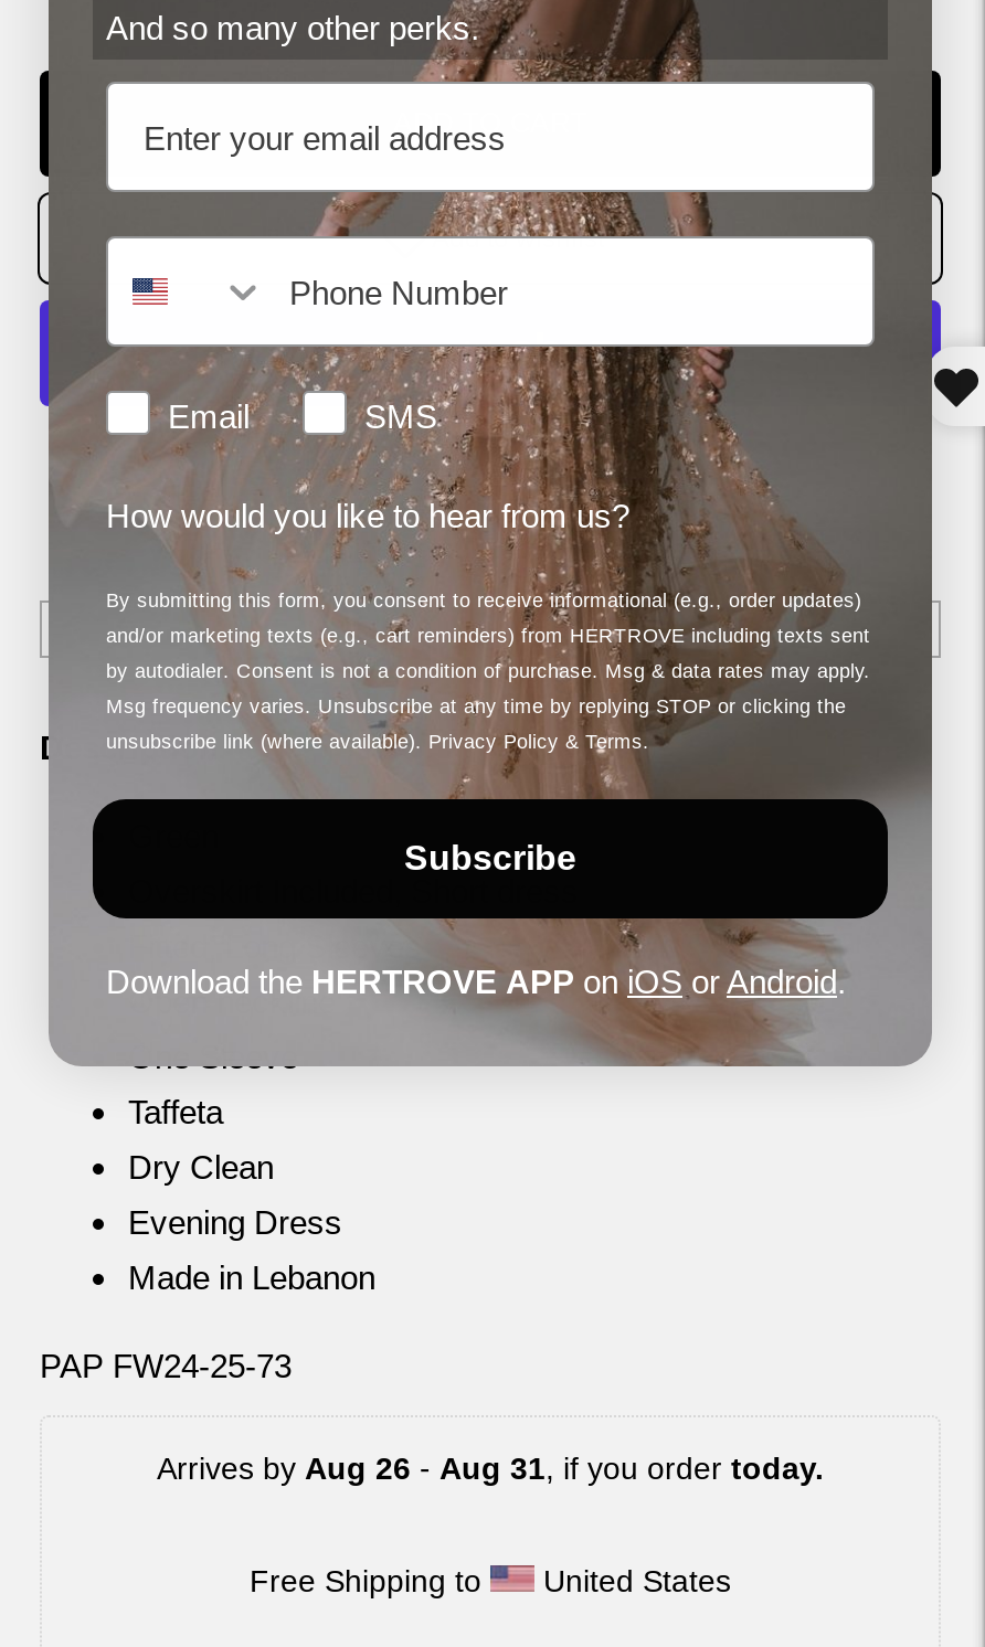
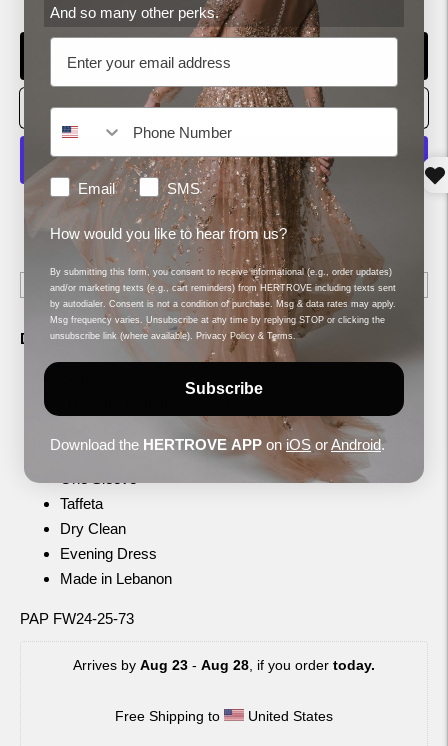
- Arrives by Aug 26 - Aug 31, if you order today.
+ Arrives by Aug 23 - Aug 28, if you order today.
